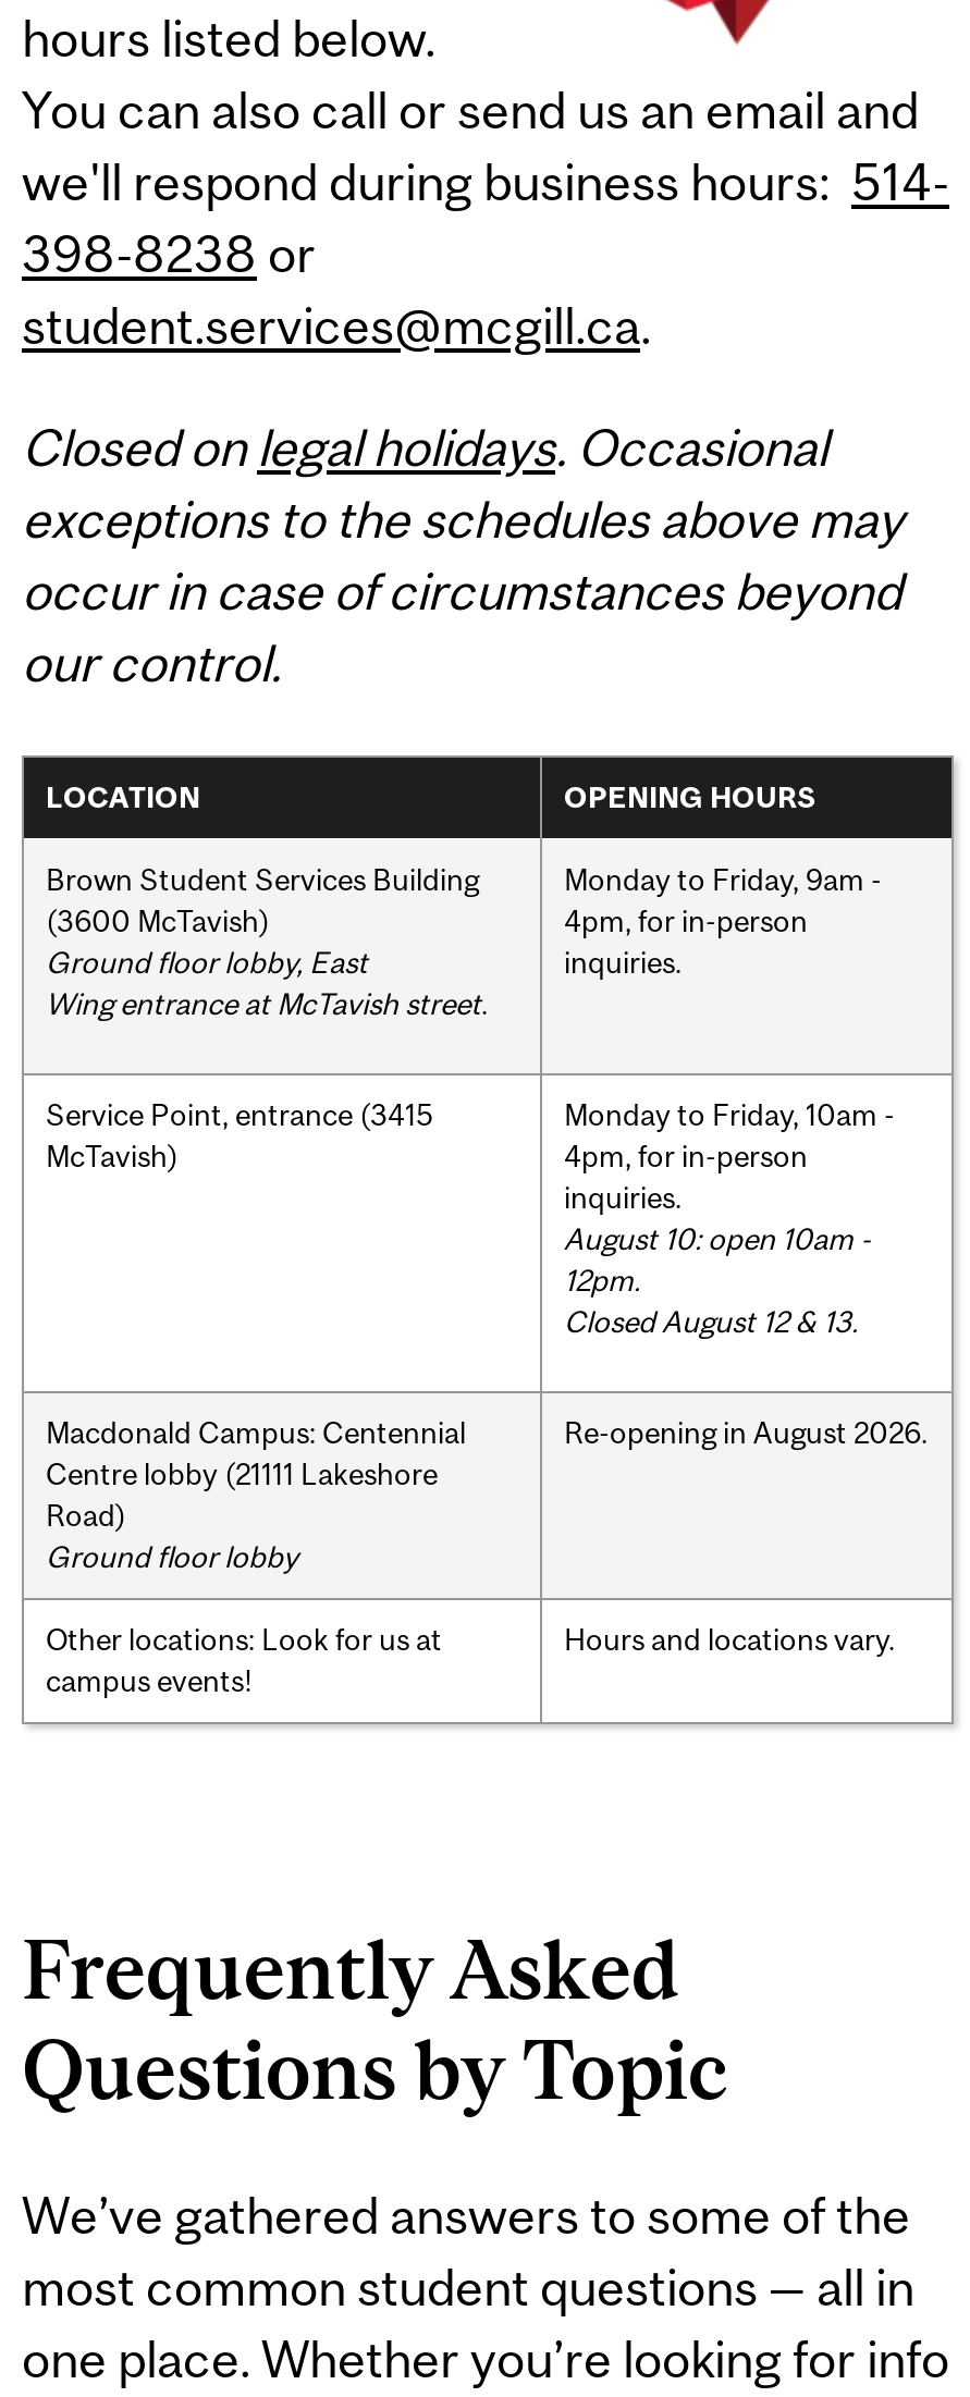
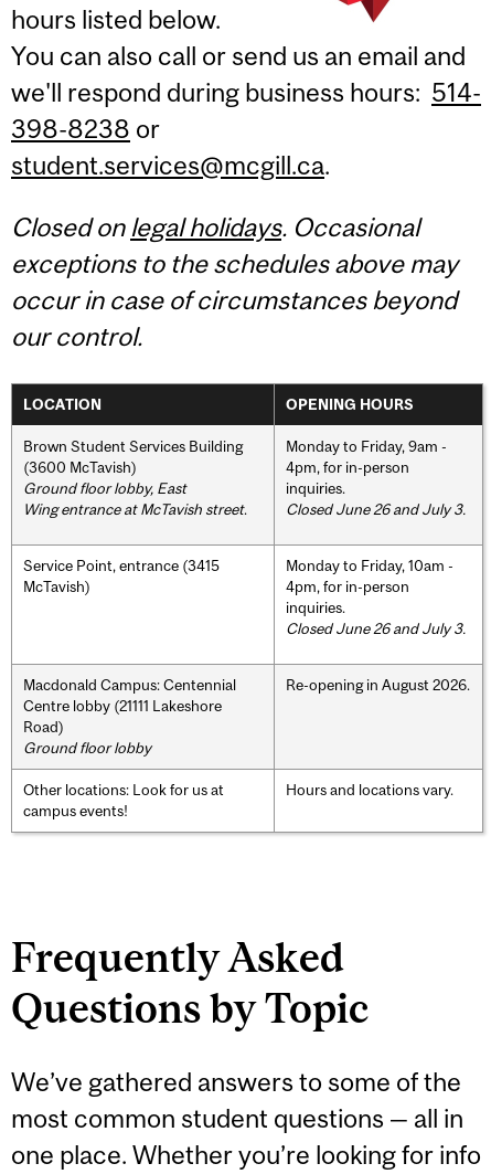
+ Closed June 26 and July 3.

- August 10: open 10am -
- 12pm.
- Closed August 12 & 13.
+ Closed June 26 and July 3.
